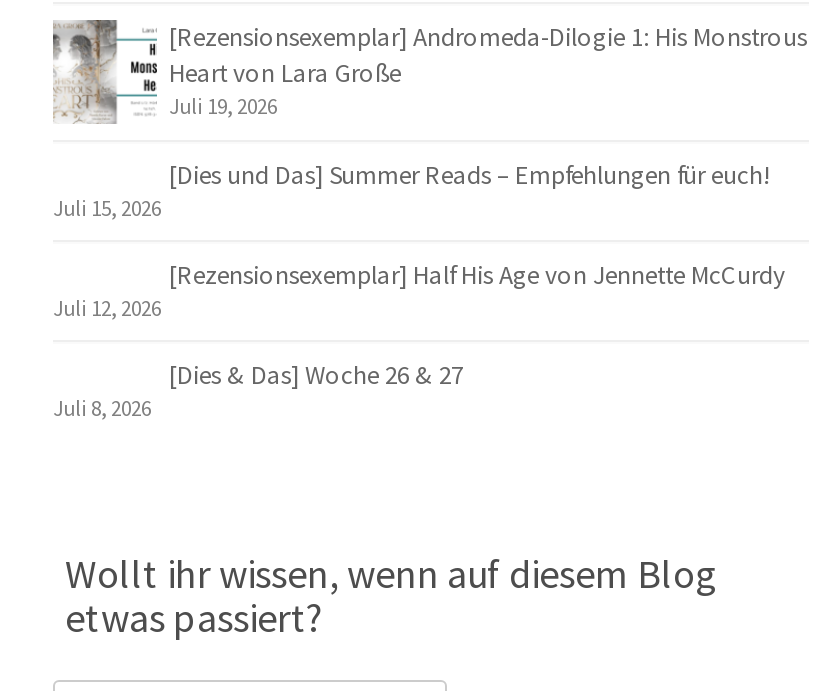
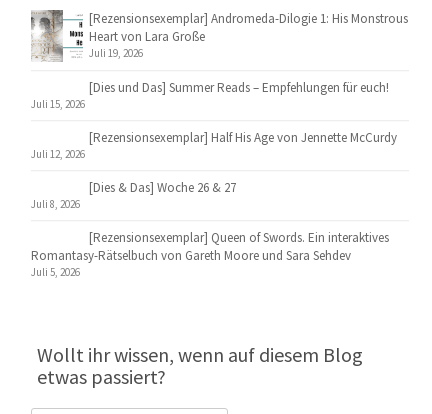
+ [Rezensionsexemplar] Queen of Swords. Ein interaktives
+ Romantasy-Rätselbuch von Gareth Moore und Sara Sehdev
+ Juli 5, 2026
